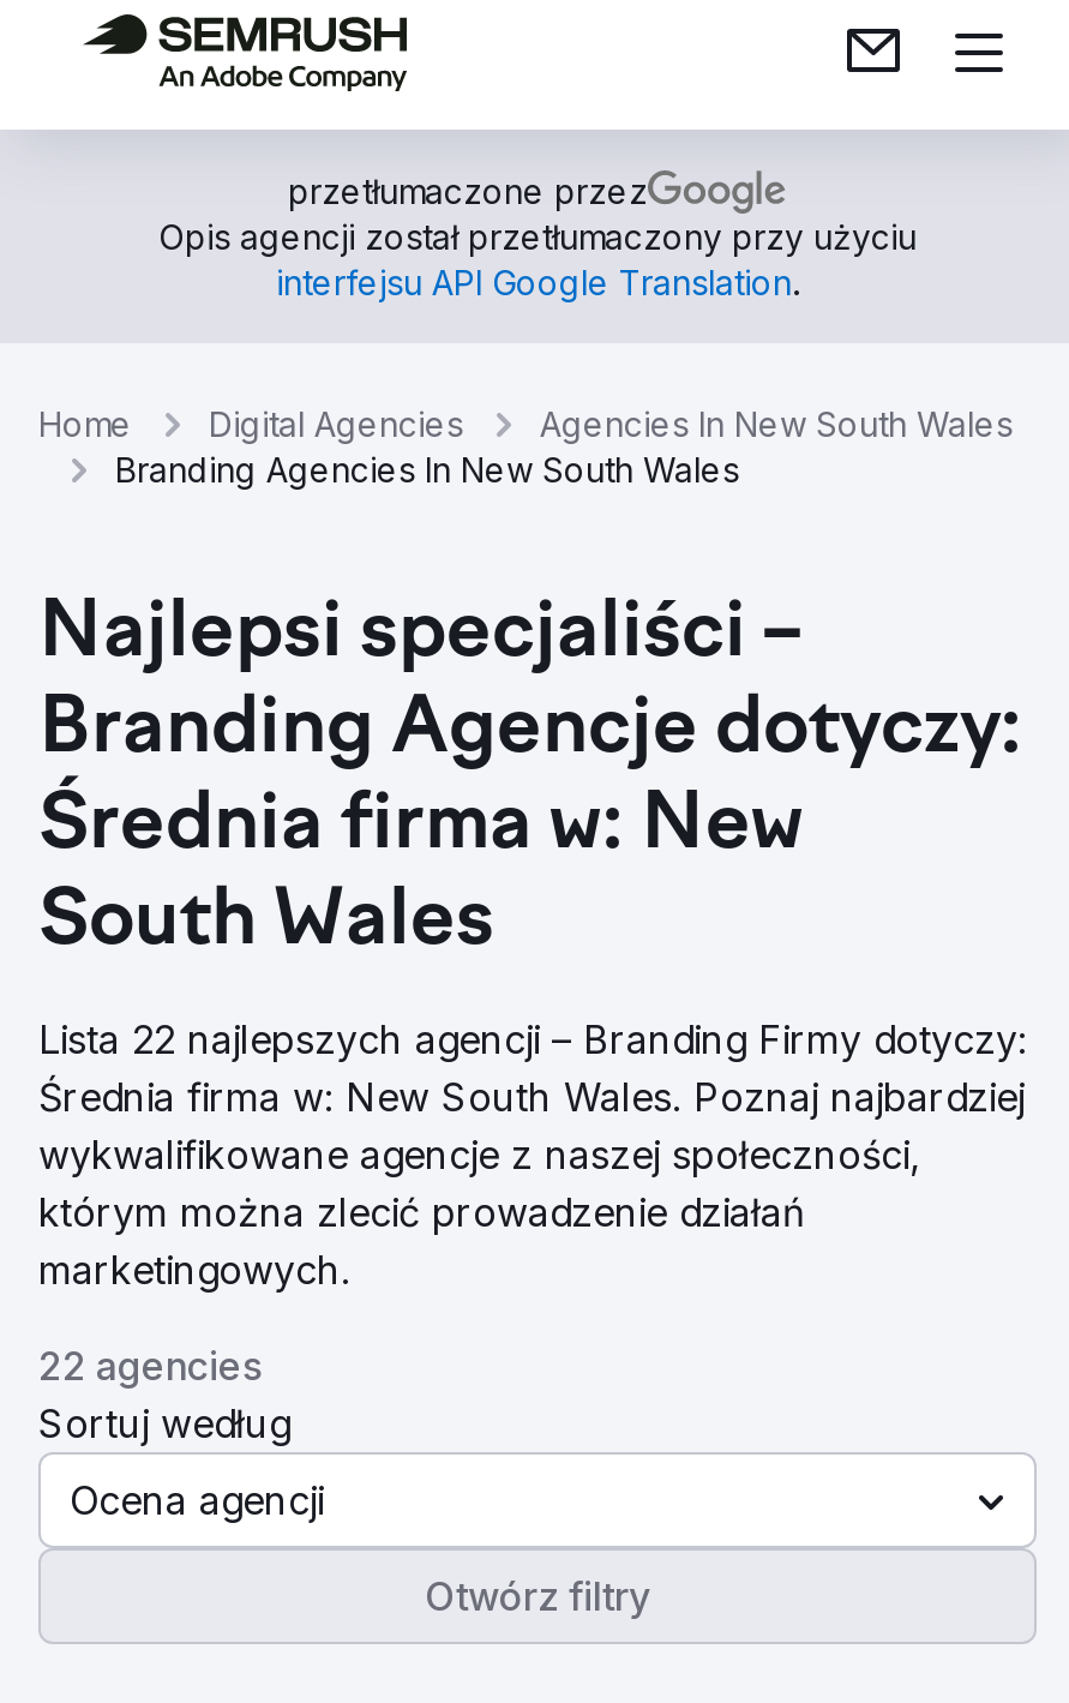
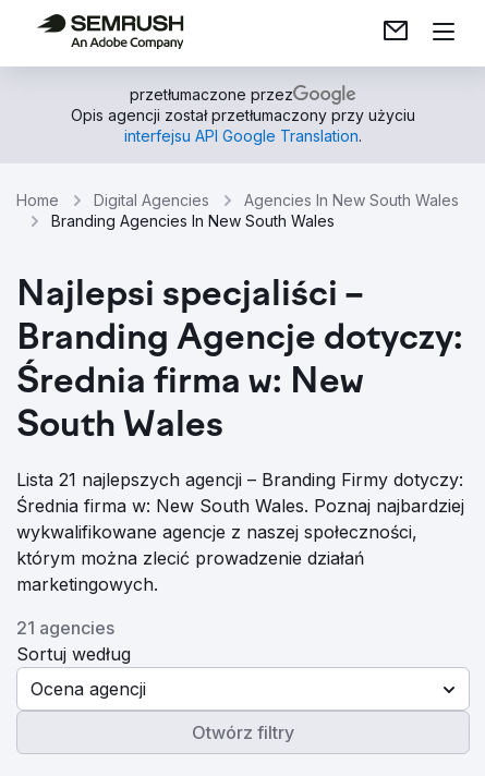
- Lista 22 najlepszych agencji – Branding Firmy dotyczy:
+ Lista 21 najlepszych agencji – Branding Firmy dotyczy:

- 22 agencies
+ 21 agencies
